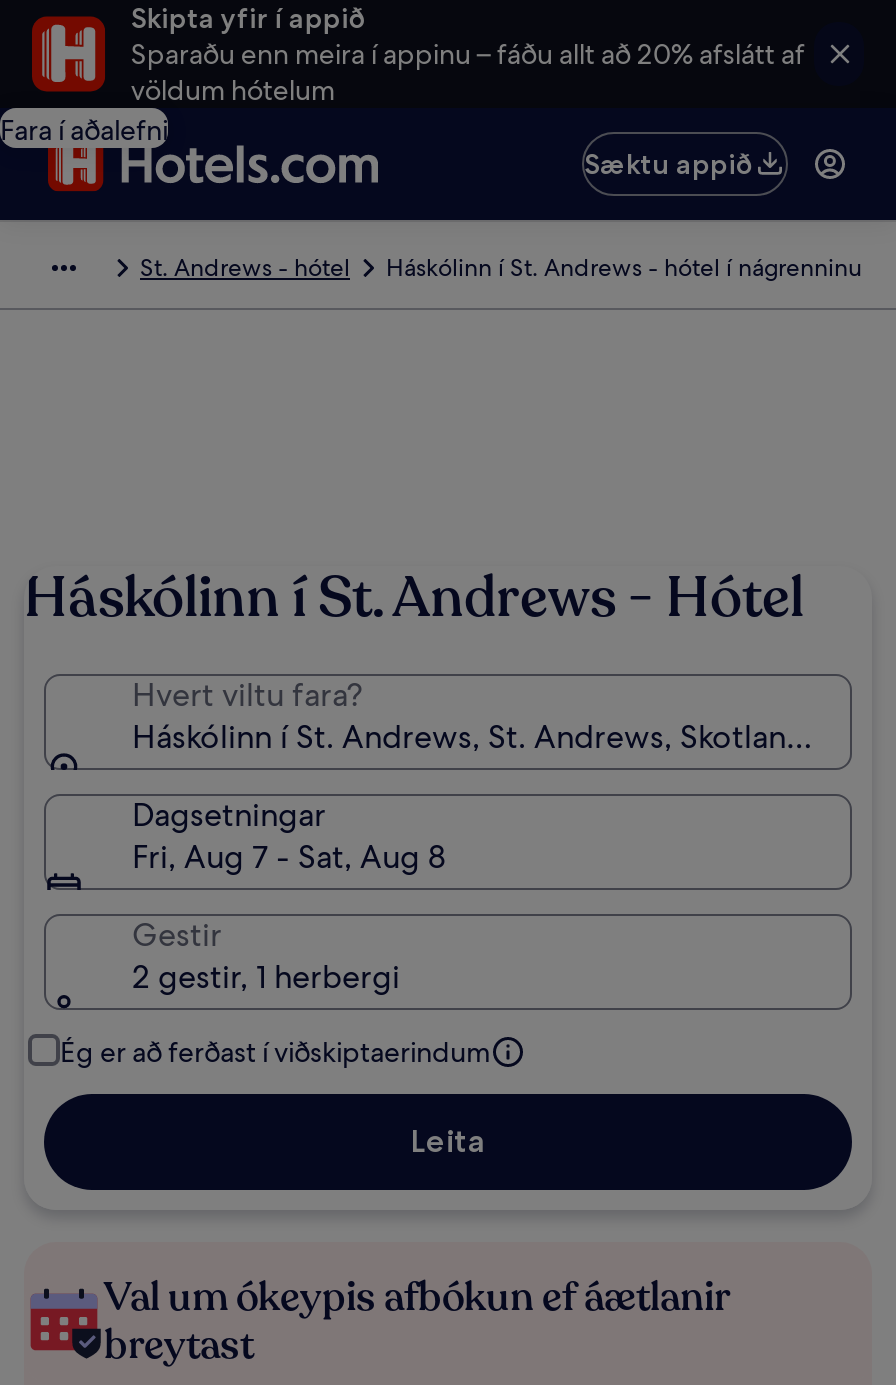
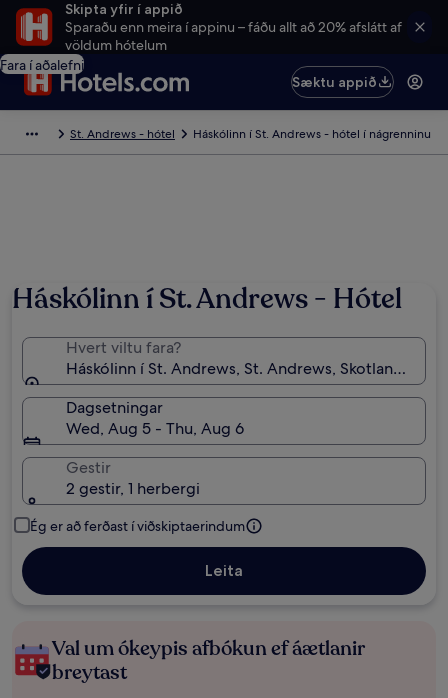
- Fri, Aug 7 - Sat, Aug 8
+ Wed, Aug 5 - Thu, Aug 6
